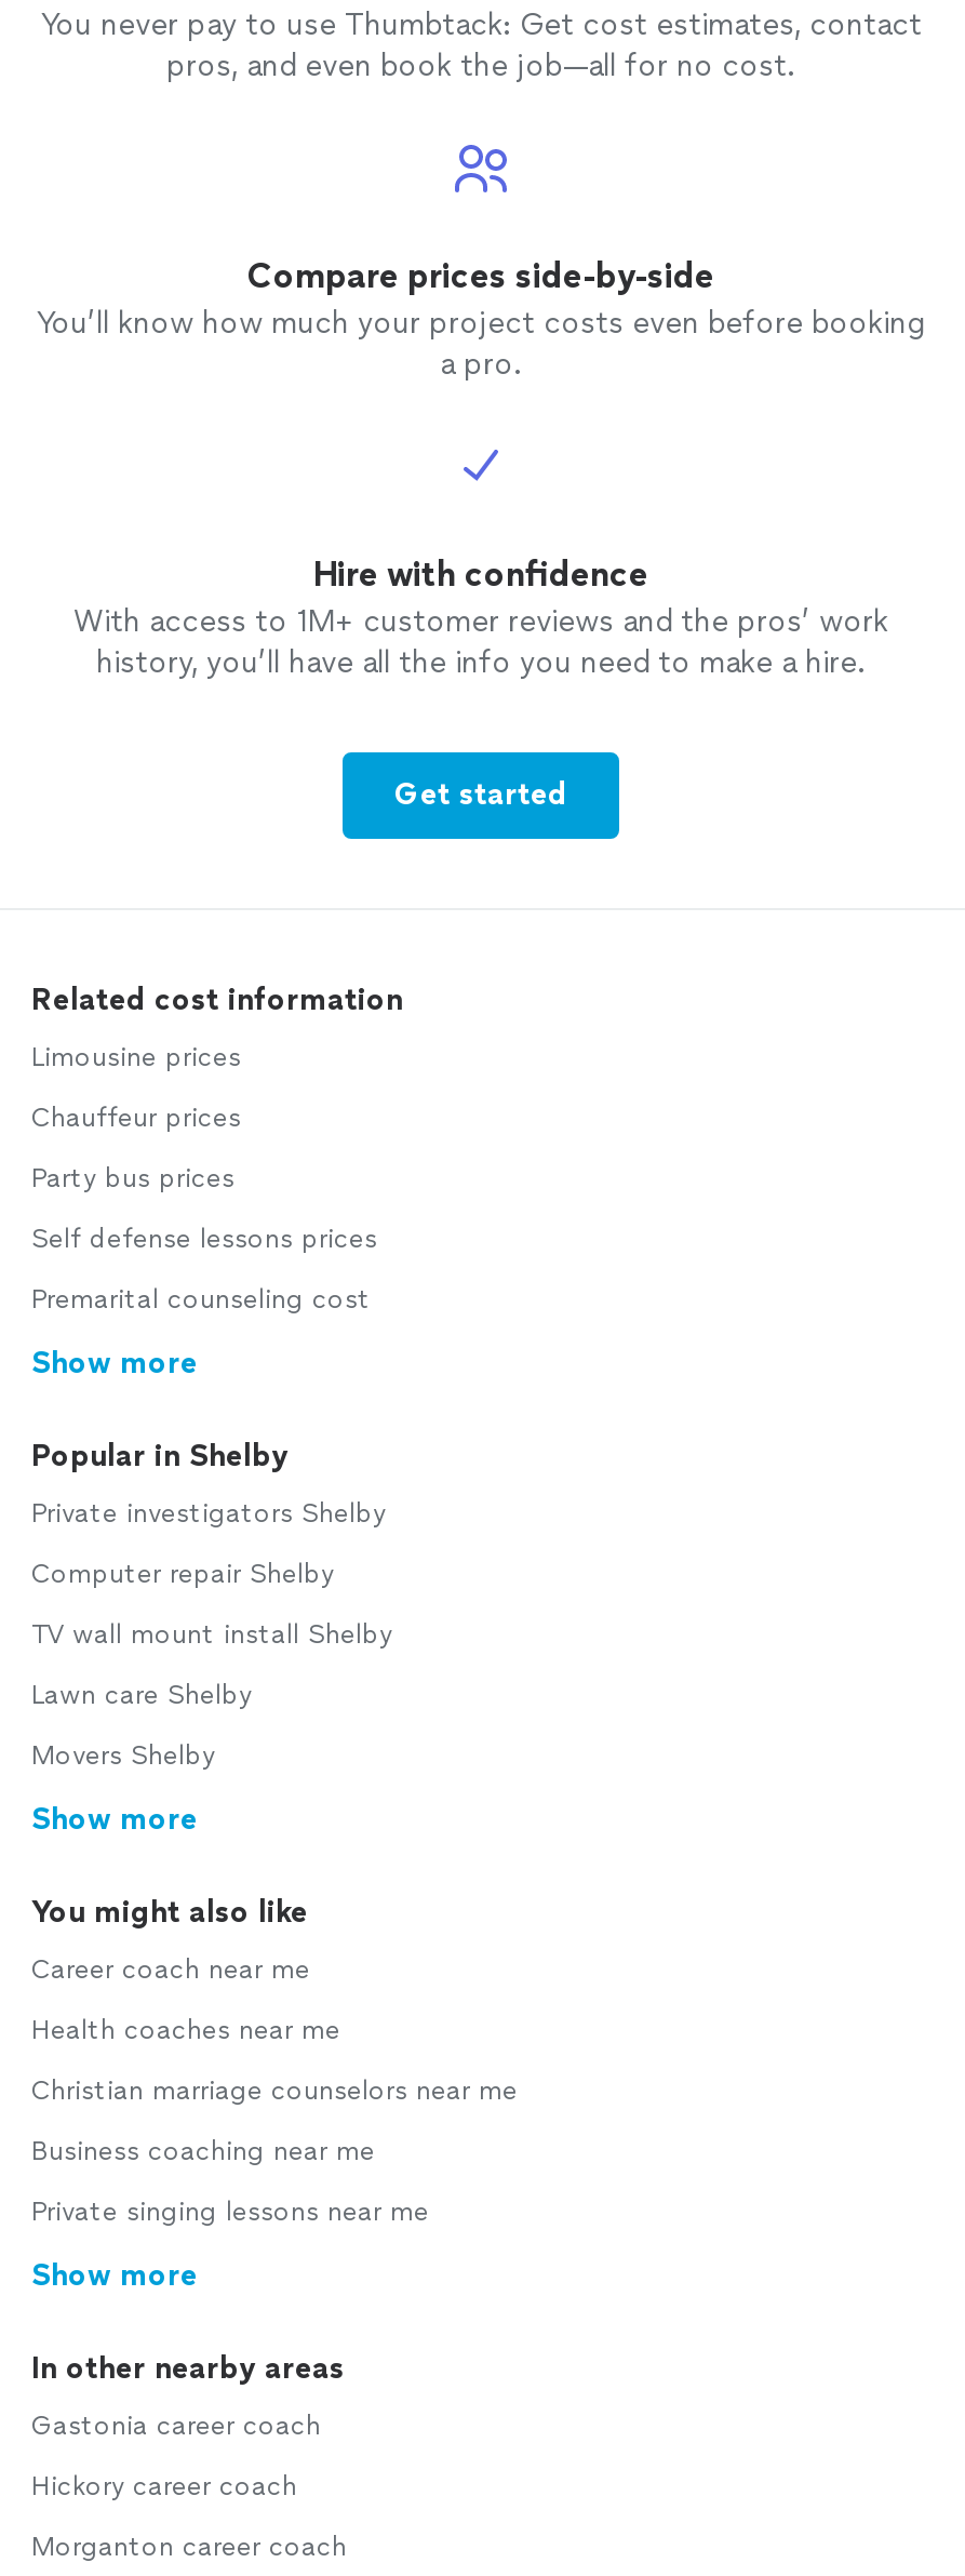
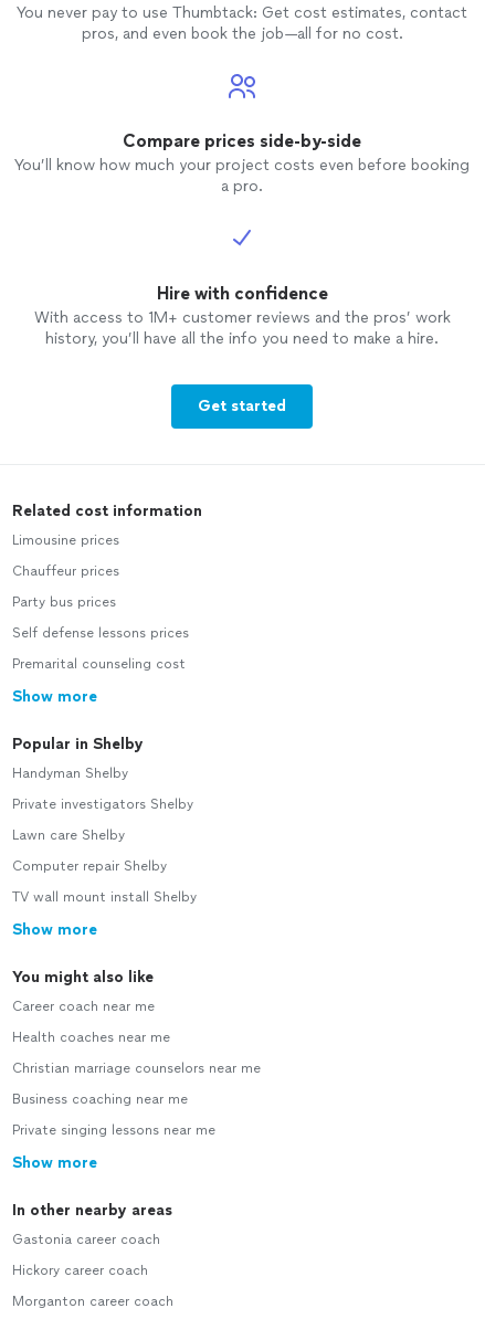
+ Handyman Shelby

moved down: Private investigators Shelby

moved down: Computer repair Shelby | TV wall mount install Shelby

moved up: Lawn care Shelby

- Movers Shelby
